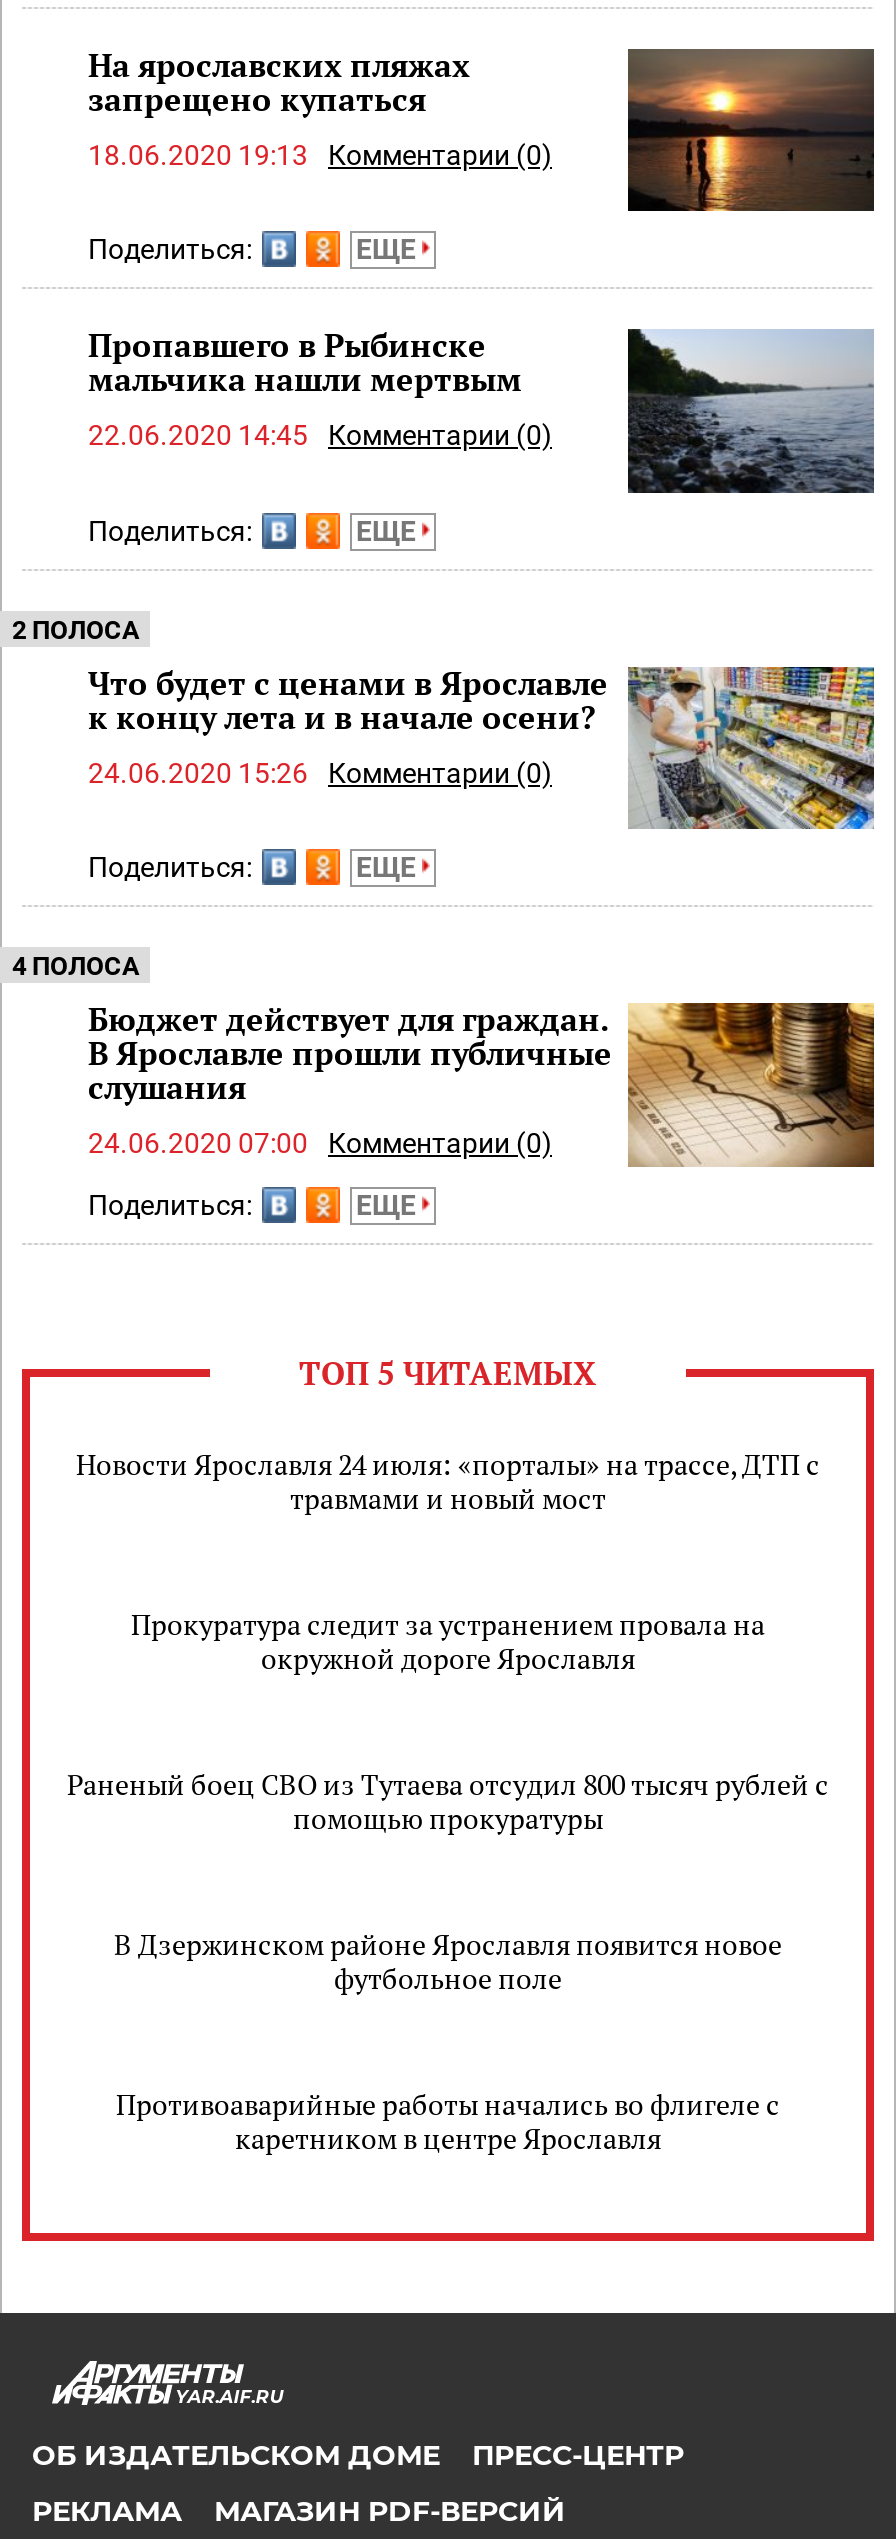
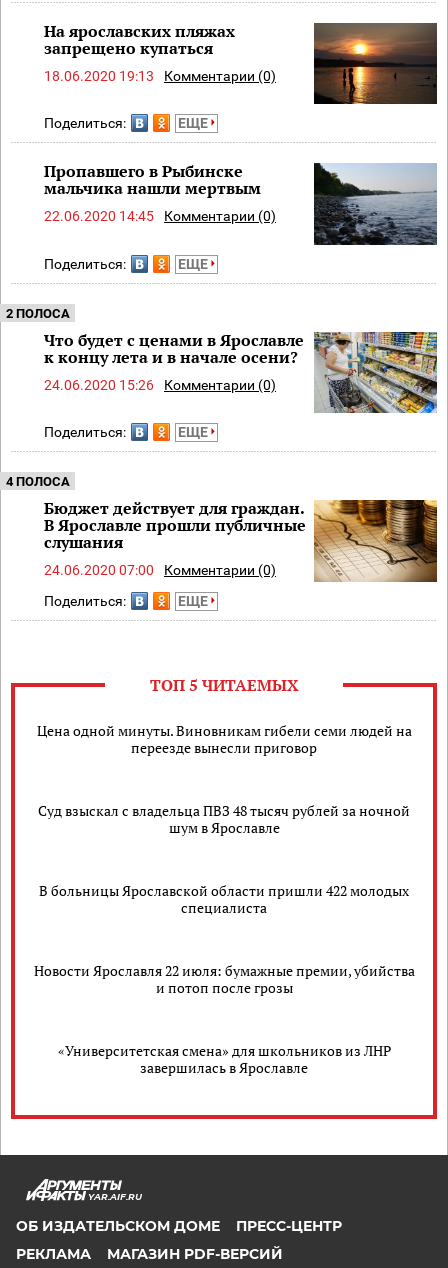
- Новости Ярославля 24 июля: «порталы» на трассе, ДТП с
- травмами и новый мост
+ Цена одной минуты. Виновникам гибели семи людей на
+ переезде вынесли приговор

- Прокуратура следит за устранением провала на
- окружной дороге Ярославля
+ Суд взыскал с владельца ПВЗ 48 тысяч рублей за ночной
+ шум в Ярославле

- Раненый боец СВО из Тутаева отсудил 800 тысяч рублей с
- помощью прокуратуры
+ В больницы Ярославской области пришли 422 молодых
+ специалиста

- В Дзержинском районе Ярославля появится новое
- футбольное поле
+ Новости Ярославля 22 июля: бумажные премии, убийства
+ и потоп после грозы

- Противоаварийные работы начались во флигеле с
- каретником в центре Ярославля
+ «Университетская смена» для школьников из ЛНР
+ завершилась в Ярославле
